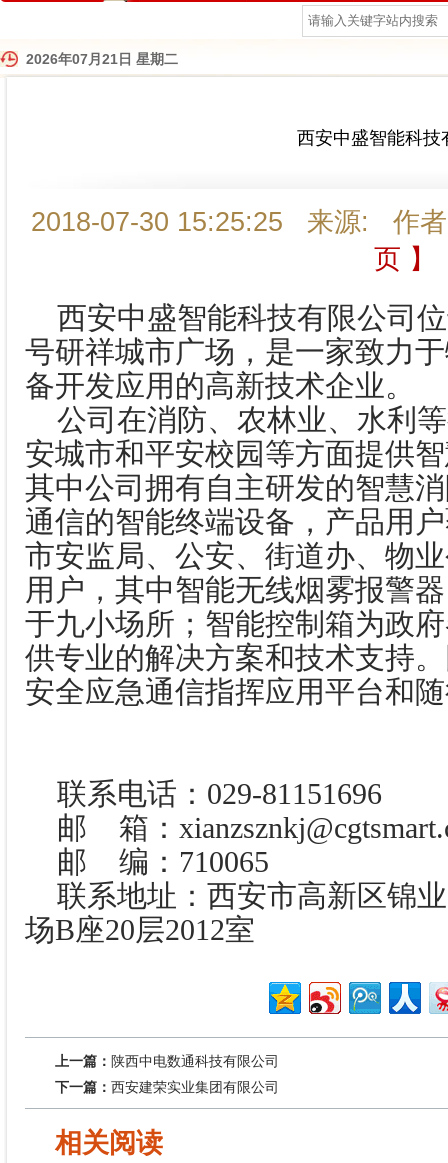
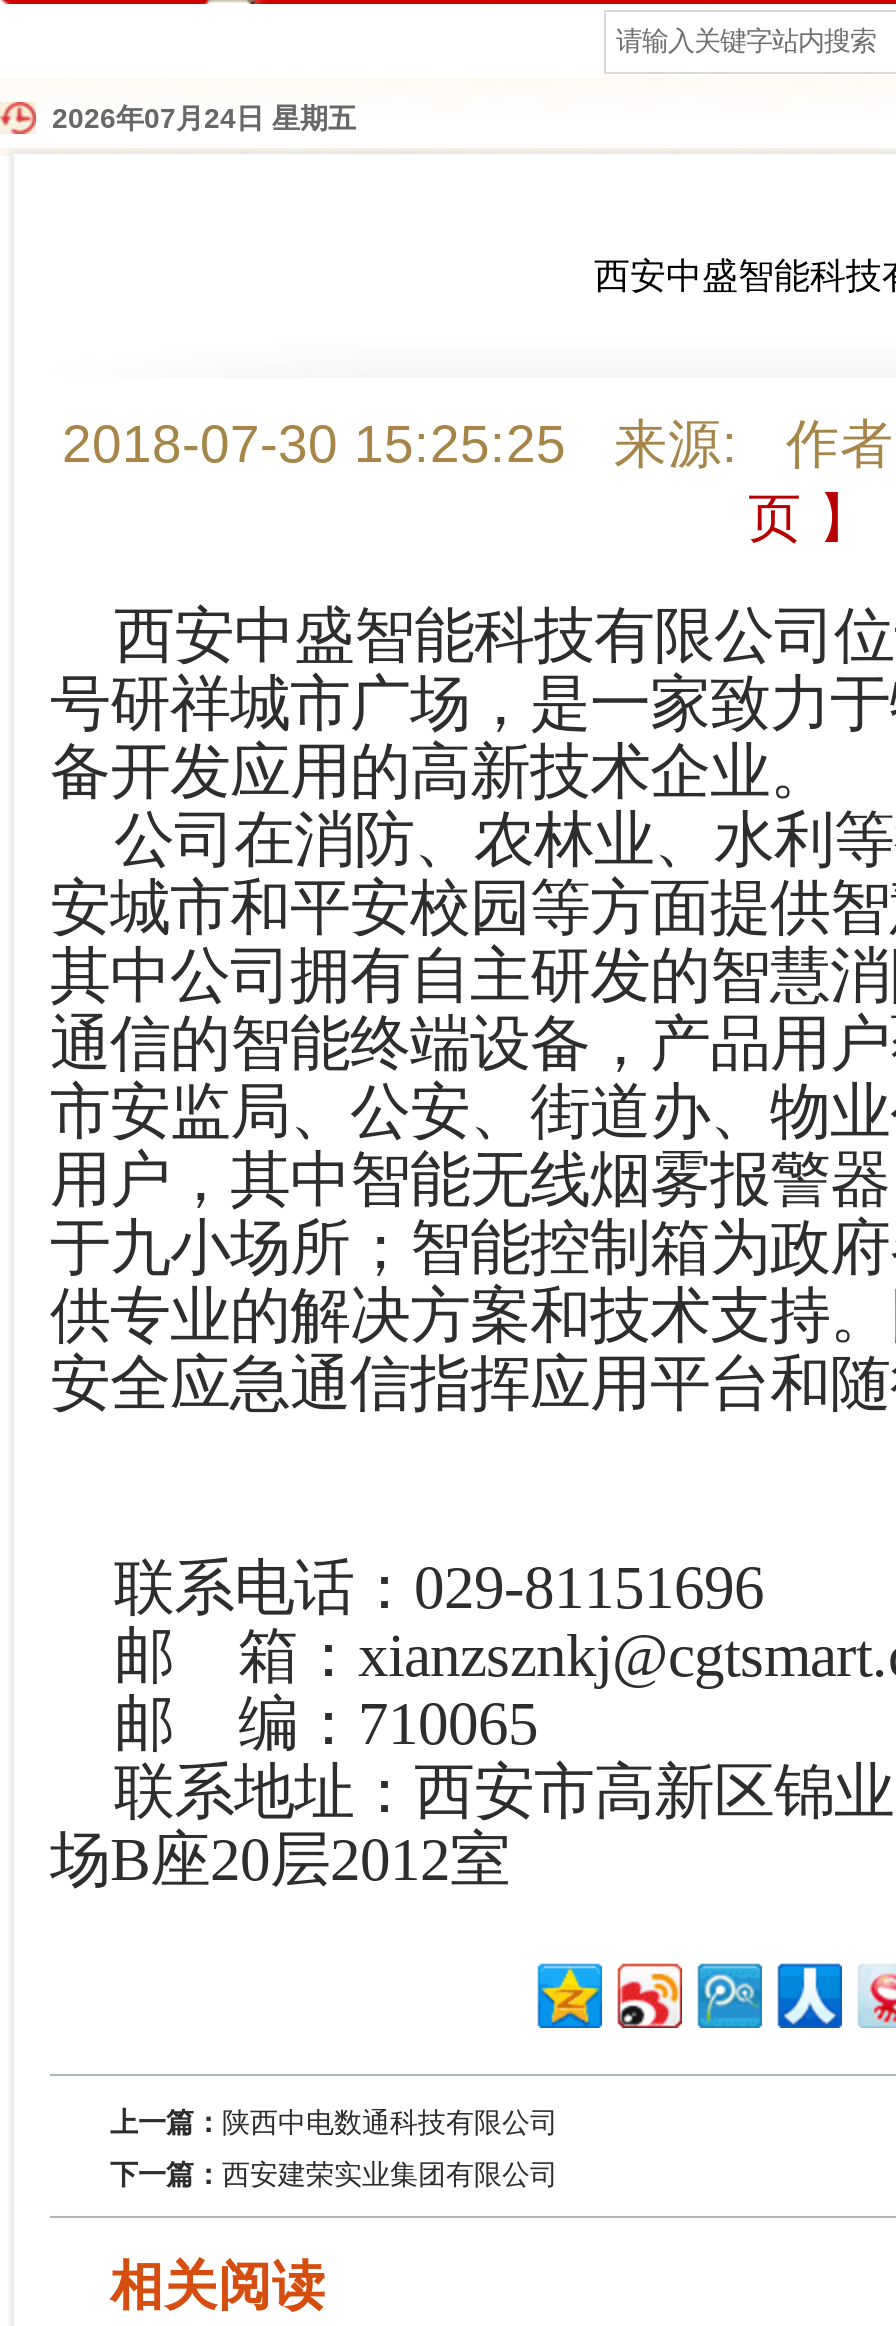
- 2026年07月21日 星期二
+ 2026年07月24日 星期五
